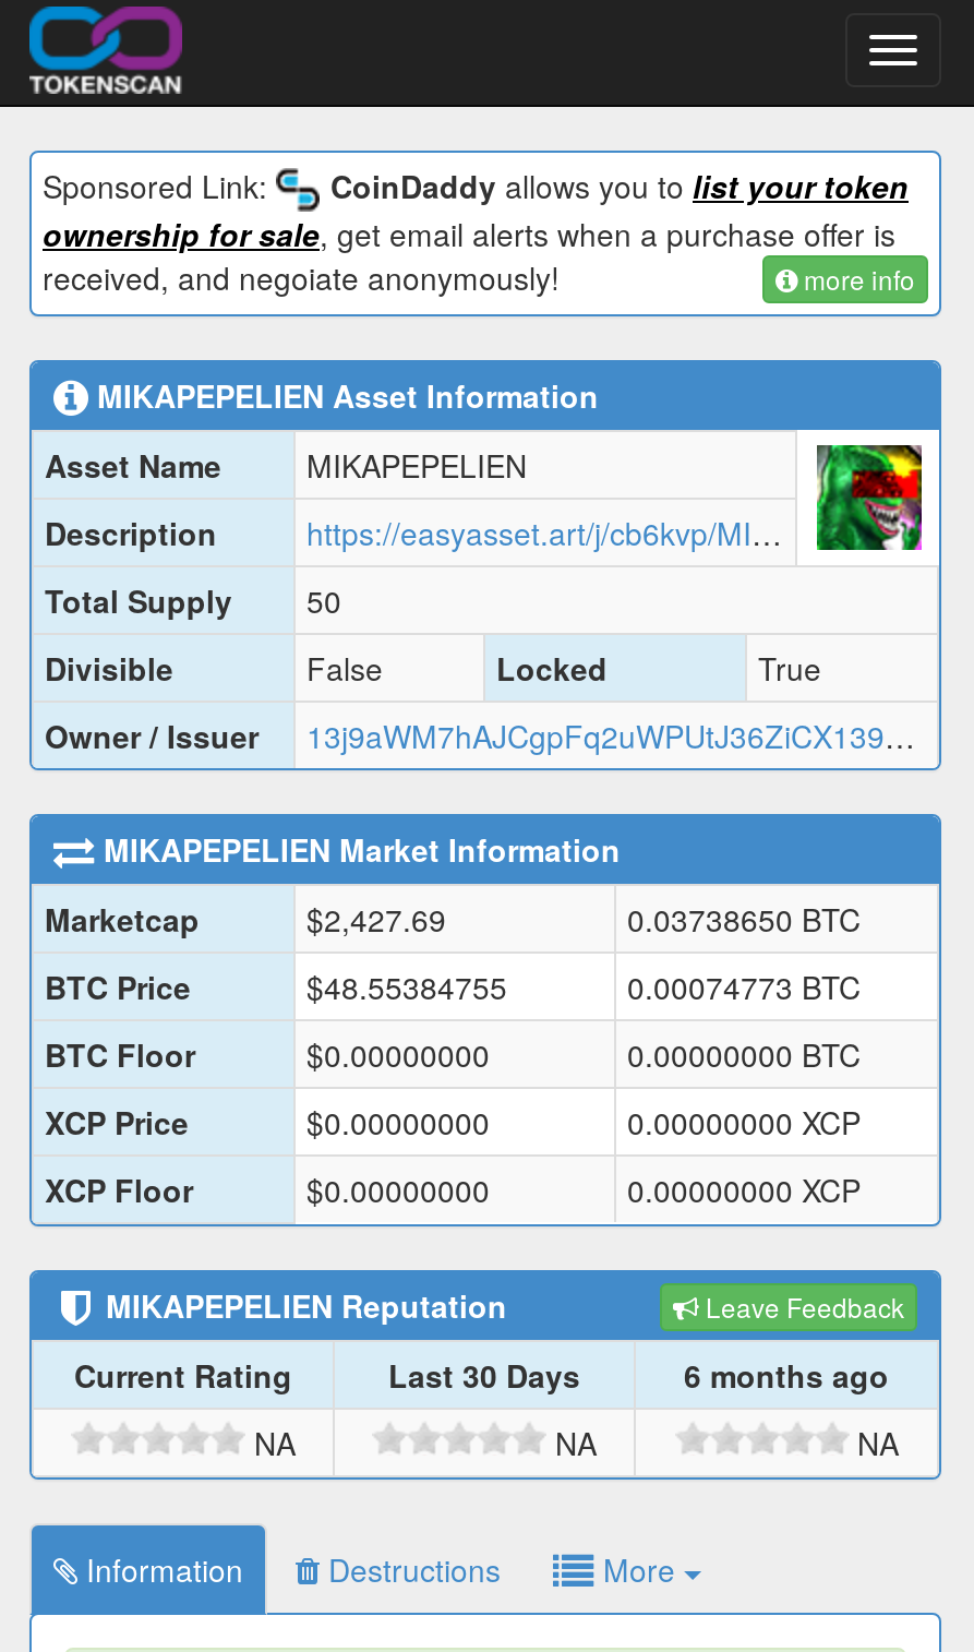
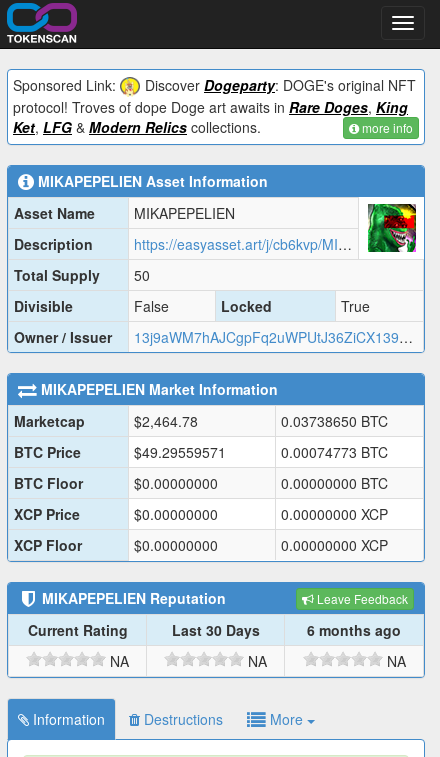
- CoinDaddy allows you to list your token
- ownership for sale, get email alerts when a purchase offer is
- received, and negoiate anonymously!
+ Discover Dogeparty: DOGE's original NFT
+ protocol! Troves of dope Doge art awaits in Rare Doges, King
+ Ket, LFG & Modern Relics collections.

- $2,427.69
+ $2,464.78

- $48.55384755
+ $49.29559571
